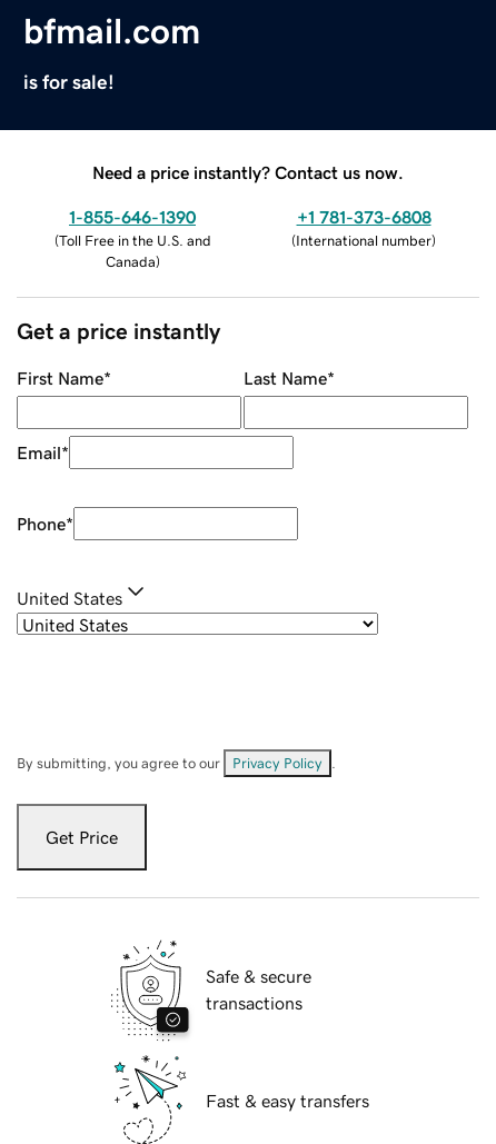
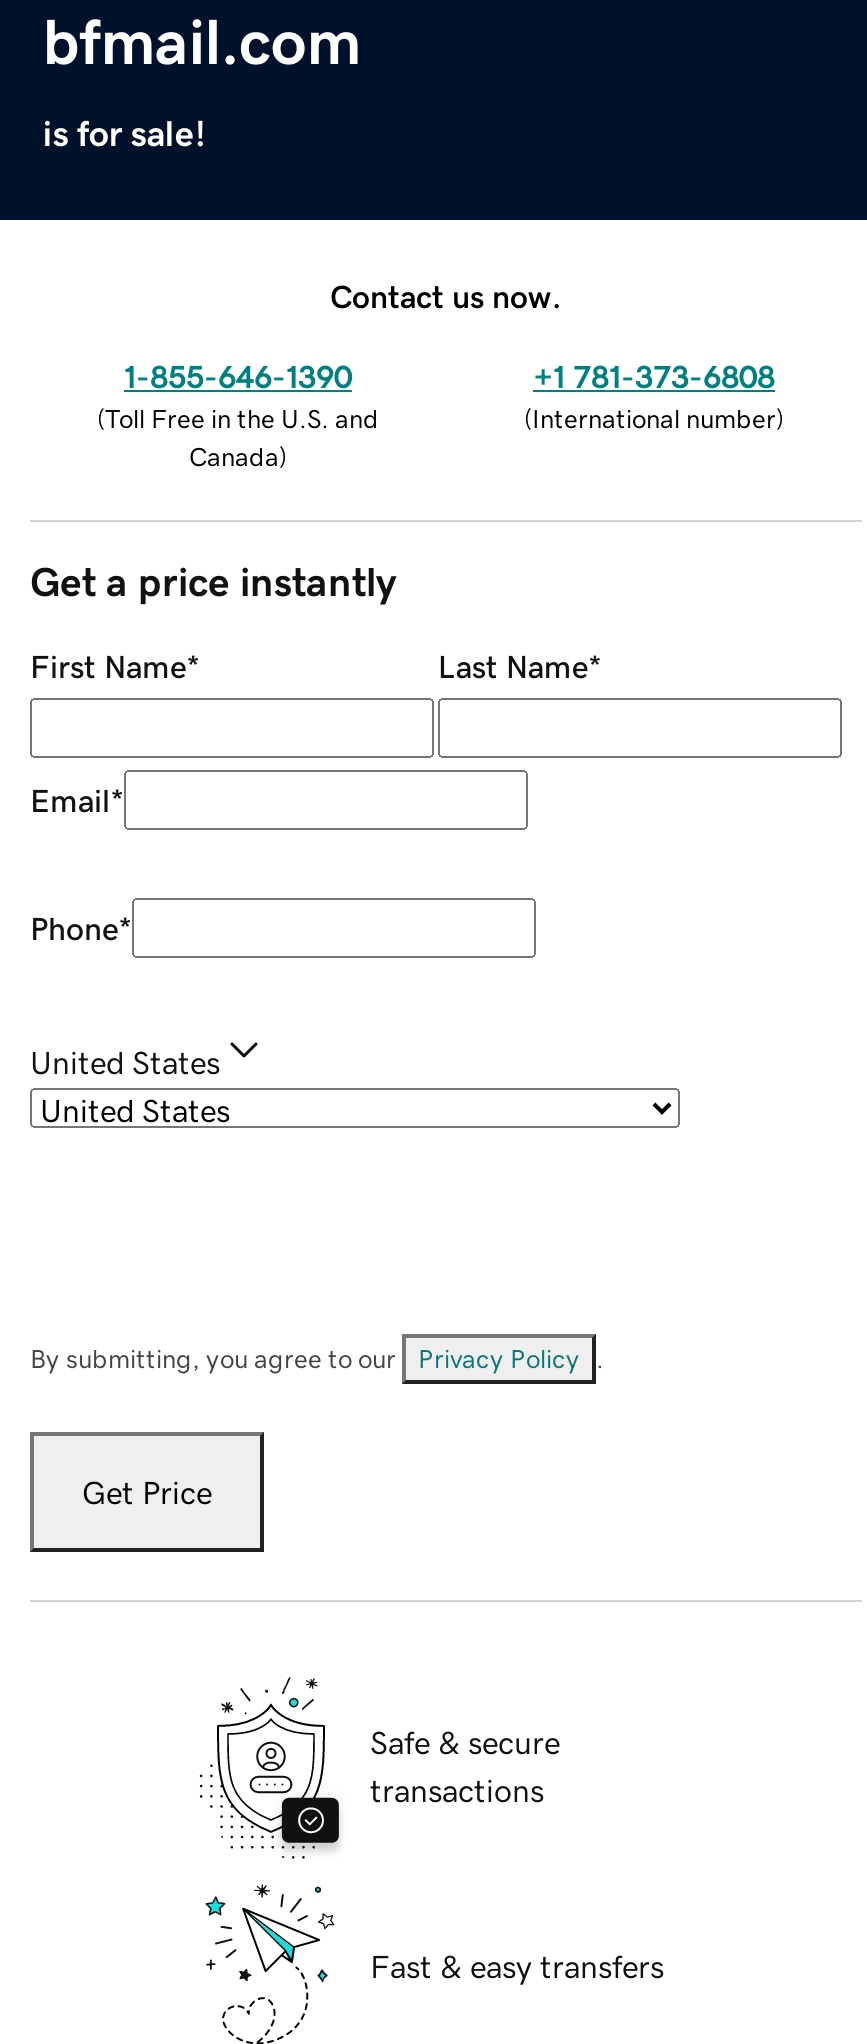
- Need a price instantly? Contact us now.
+ Contact us now.
